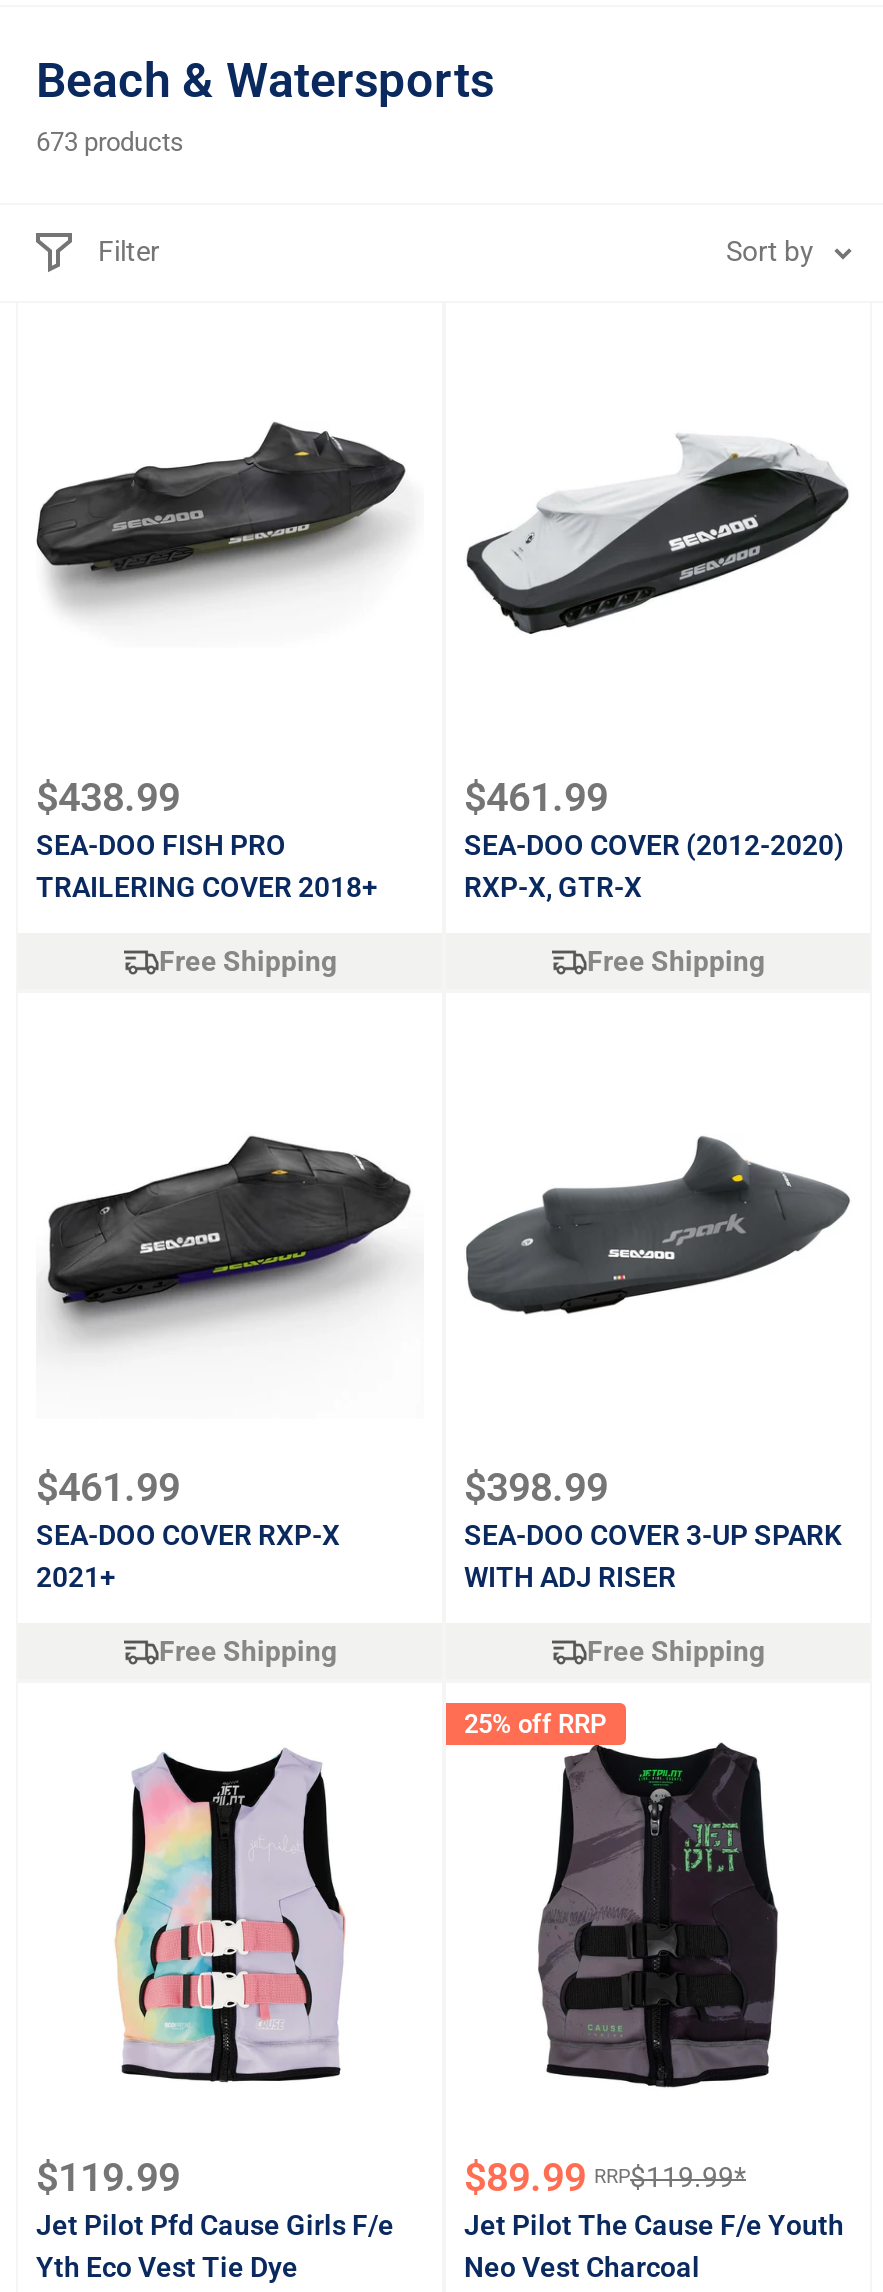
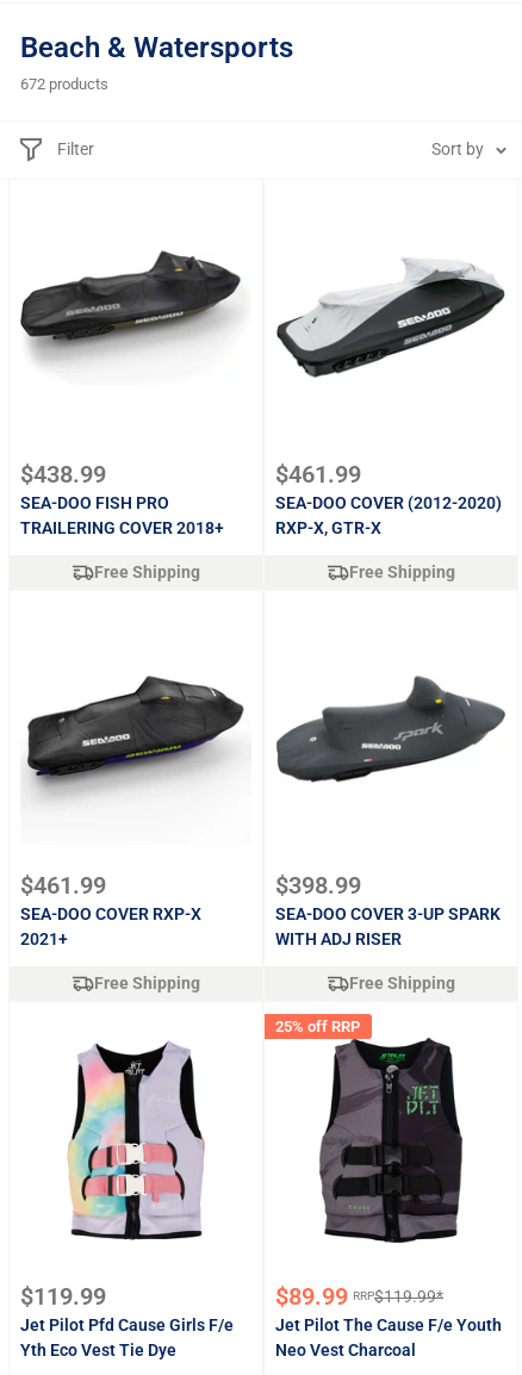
- 673 products
+ 672 products
